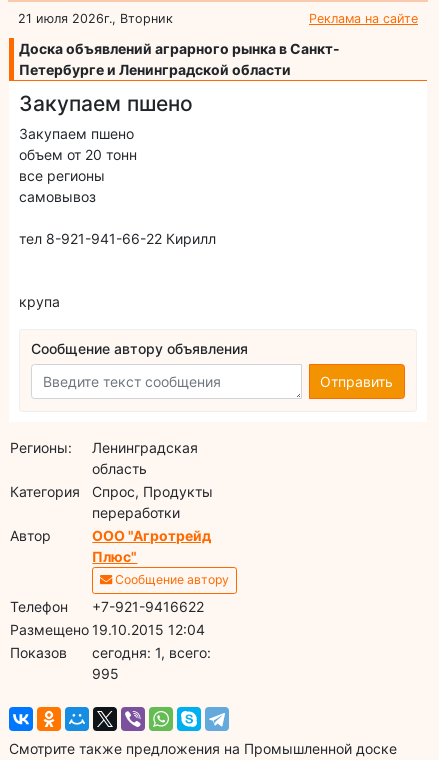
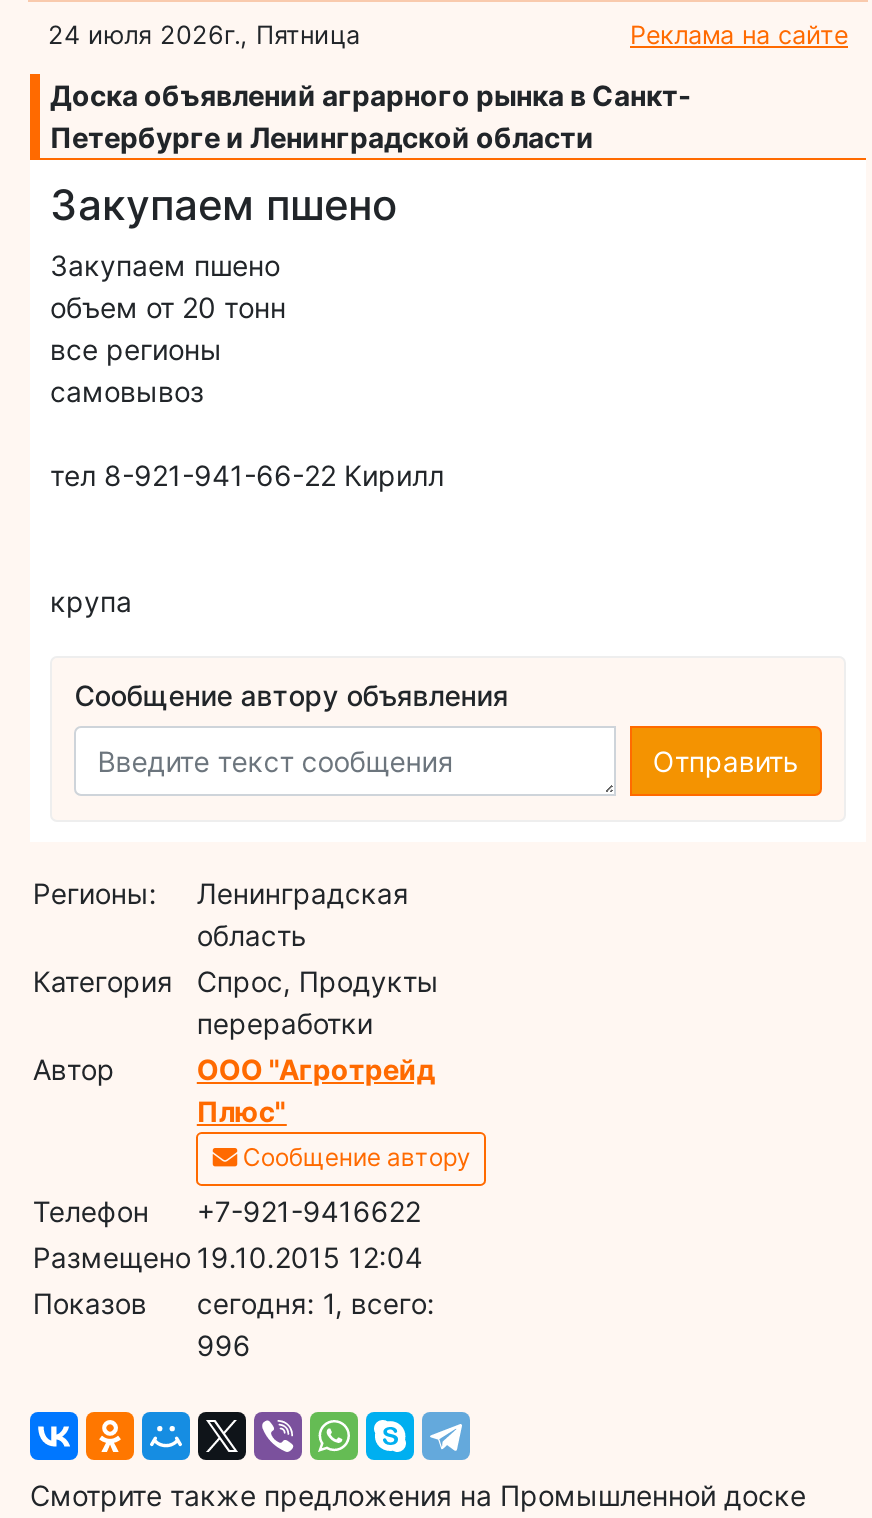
- 21 июля 2026г., Вторник
+ 24 июля 2026г., Пятница

- 995
+ 996
